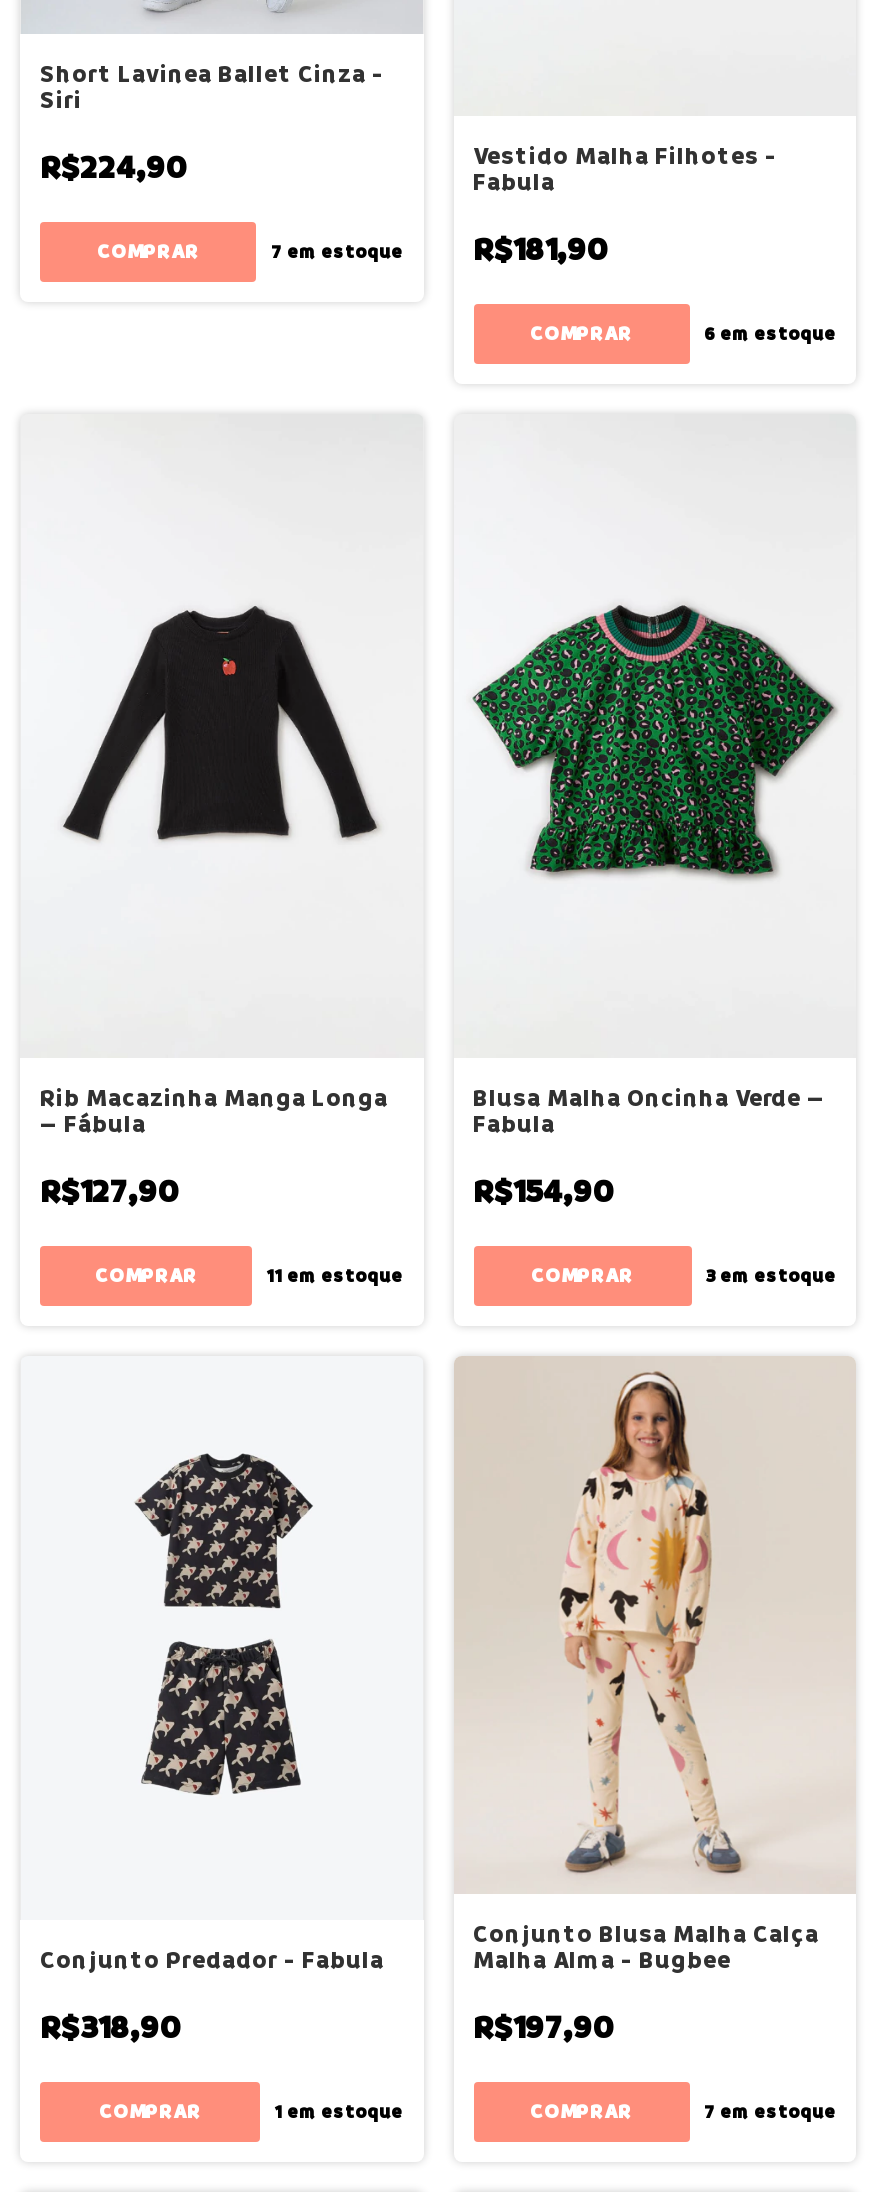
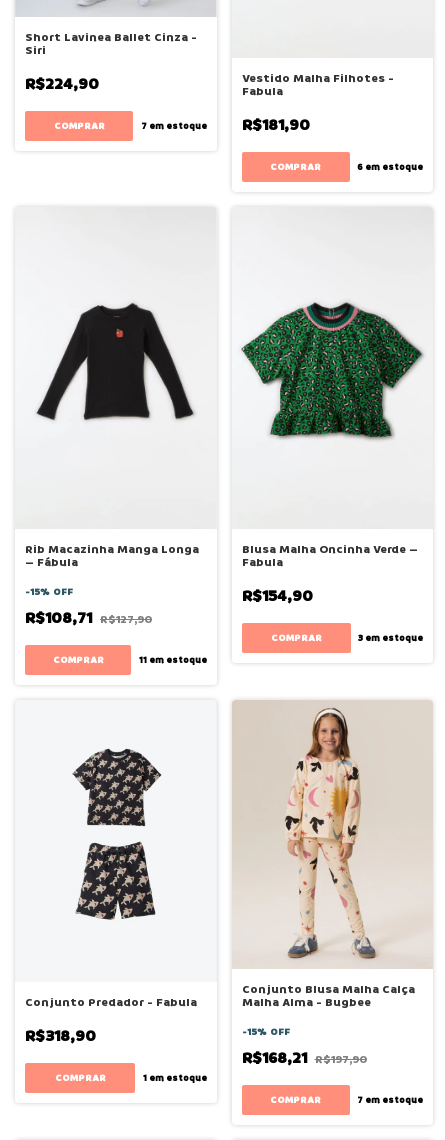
- R$127,90
+ -15% OFF
+ R$108,71 R$127,90

- R$197,90
+ -15% OFF
+ R$168,21 R$197,90
